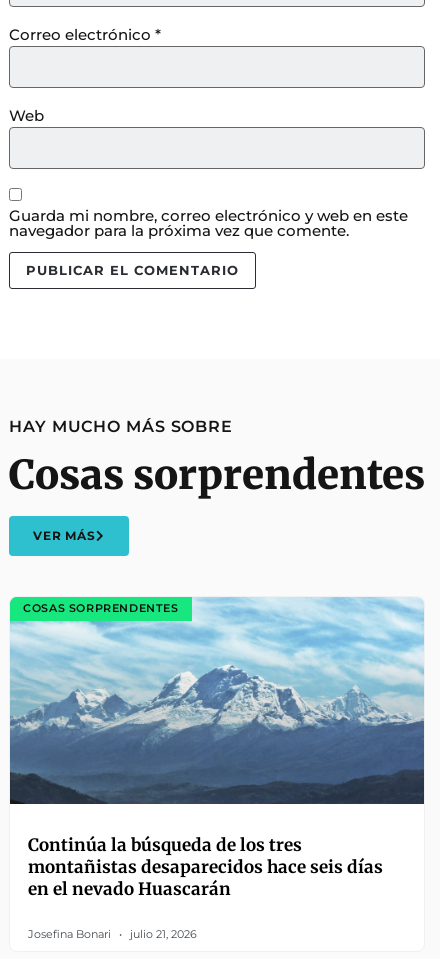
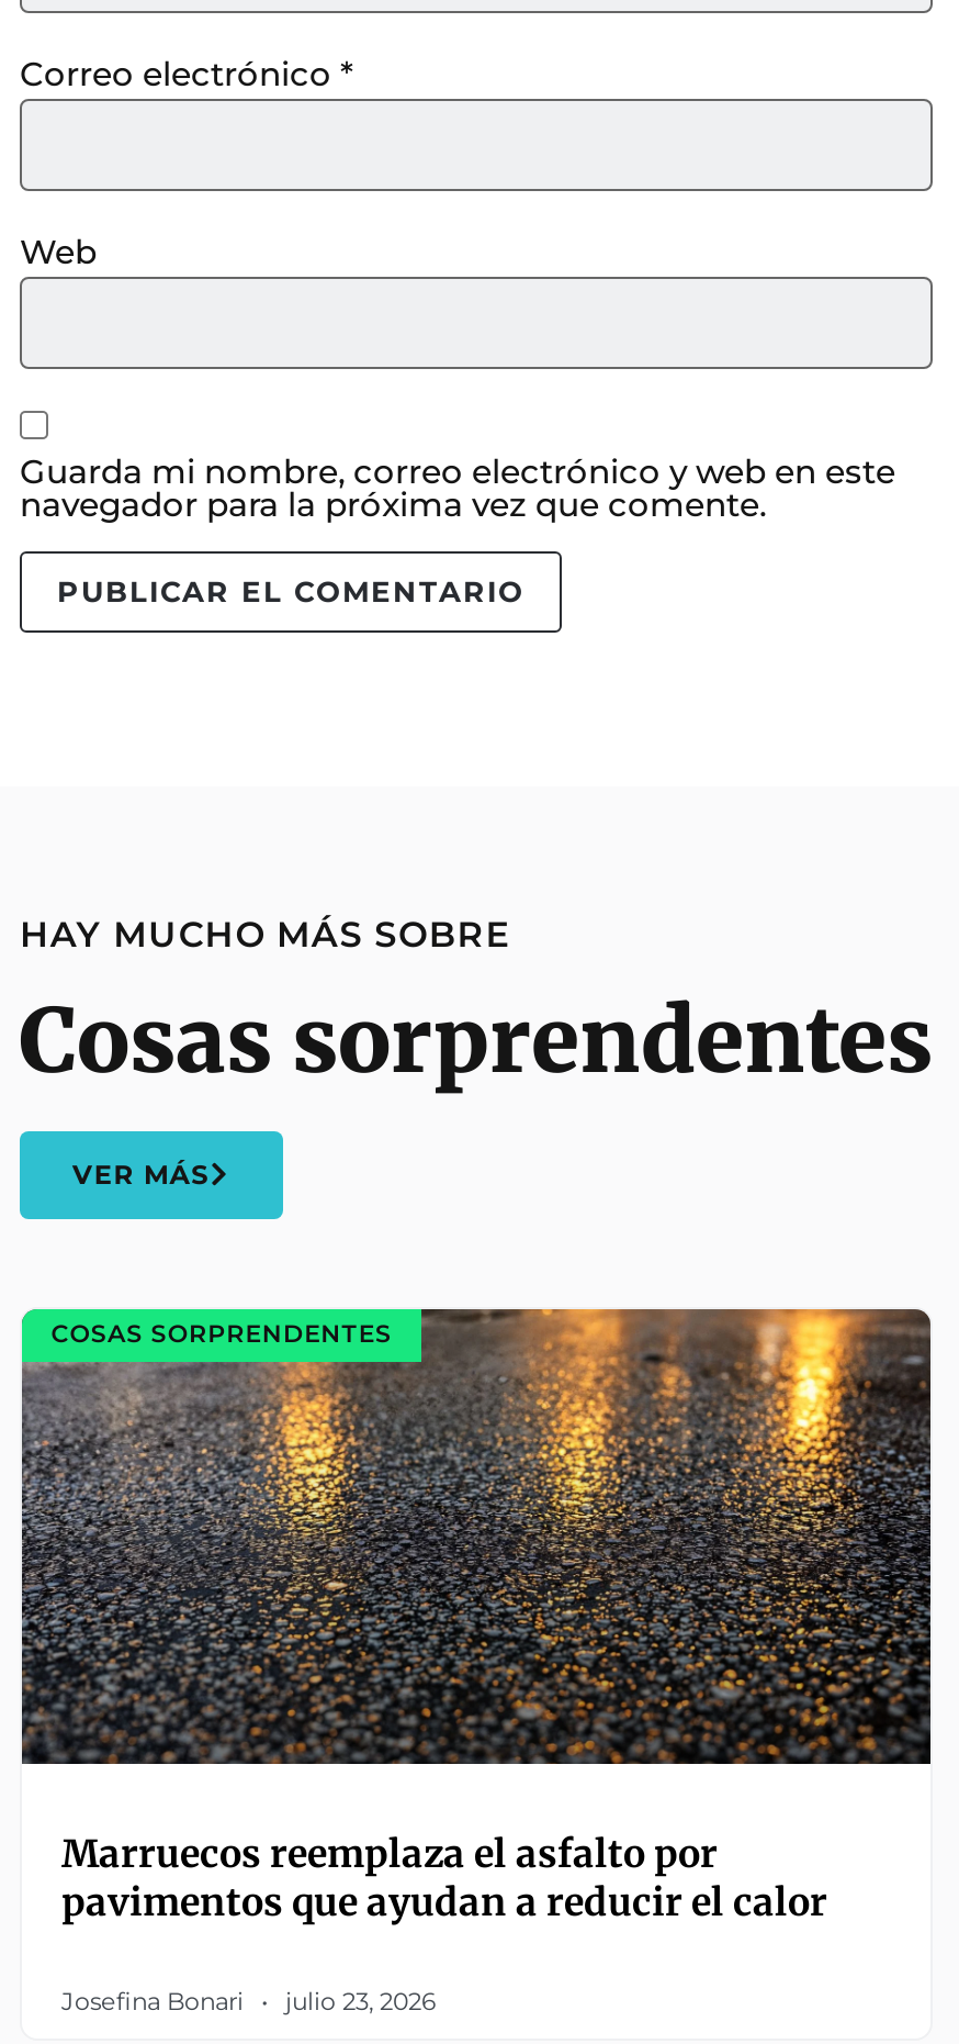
- [image]
- Continúa la búsqueda de los tres
- montañistas desaparecidos hace seis días
- en el nevado Huascarán
+ [image]
+ Marruecos reemplaza el asfalto por
+ pavimentos que ayudan a reducir el calor

- Josefina Bonari julio 21, 2026
+ Josefina Bonari julio 23, 2026
